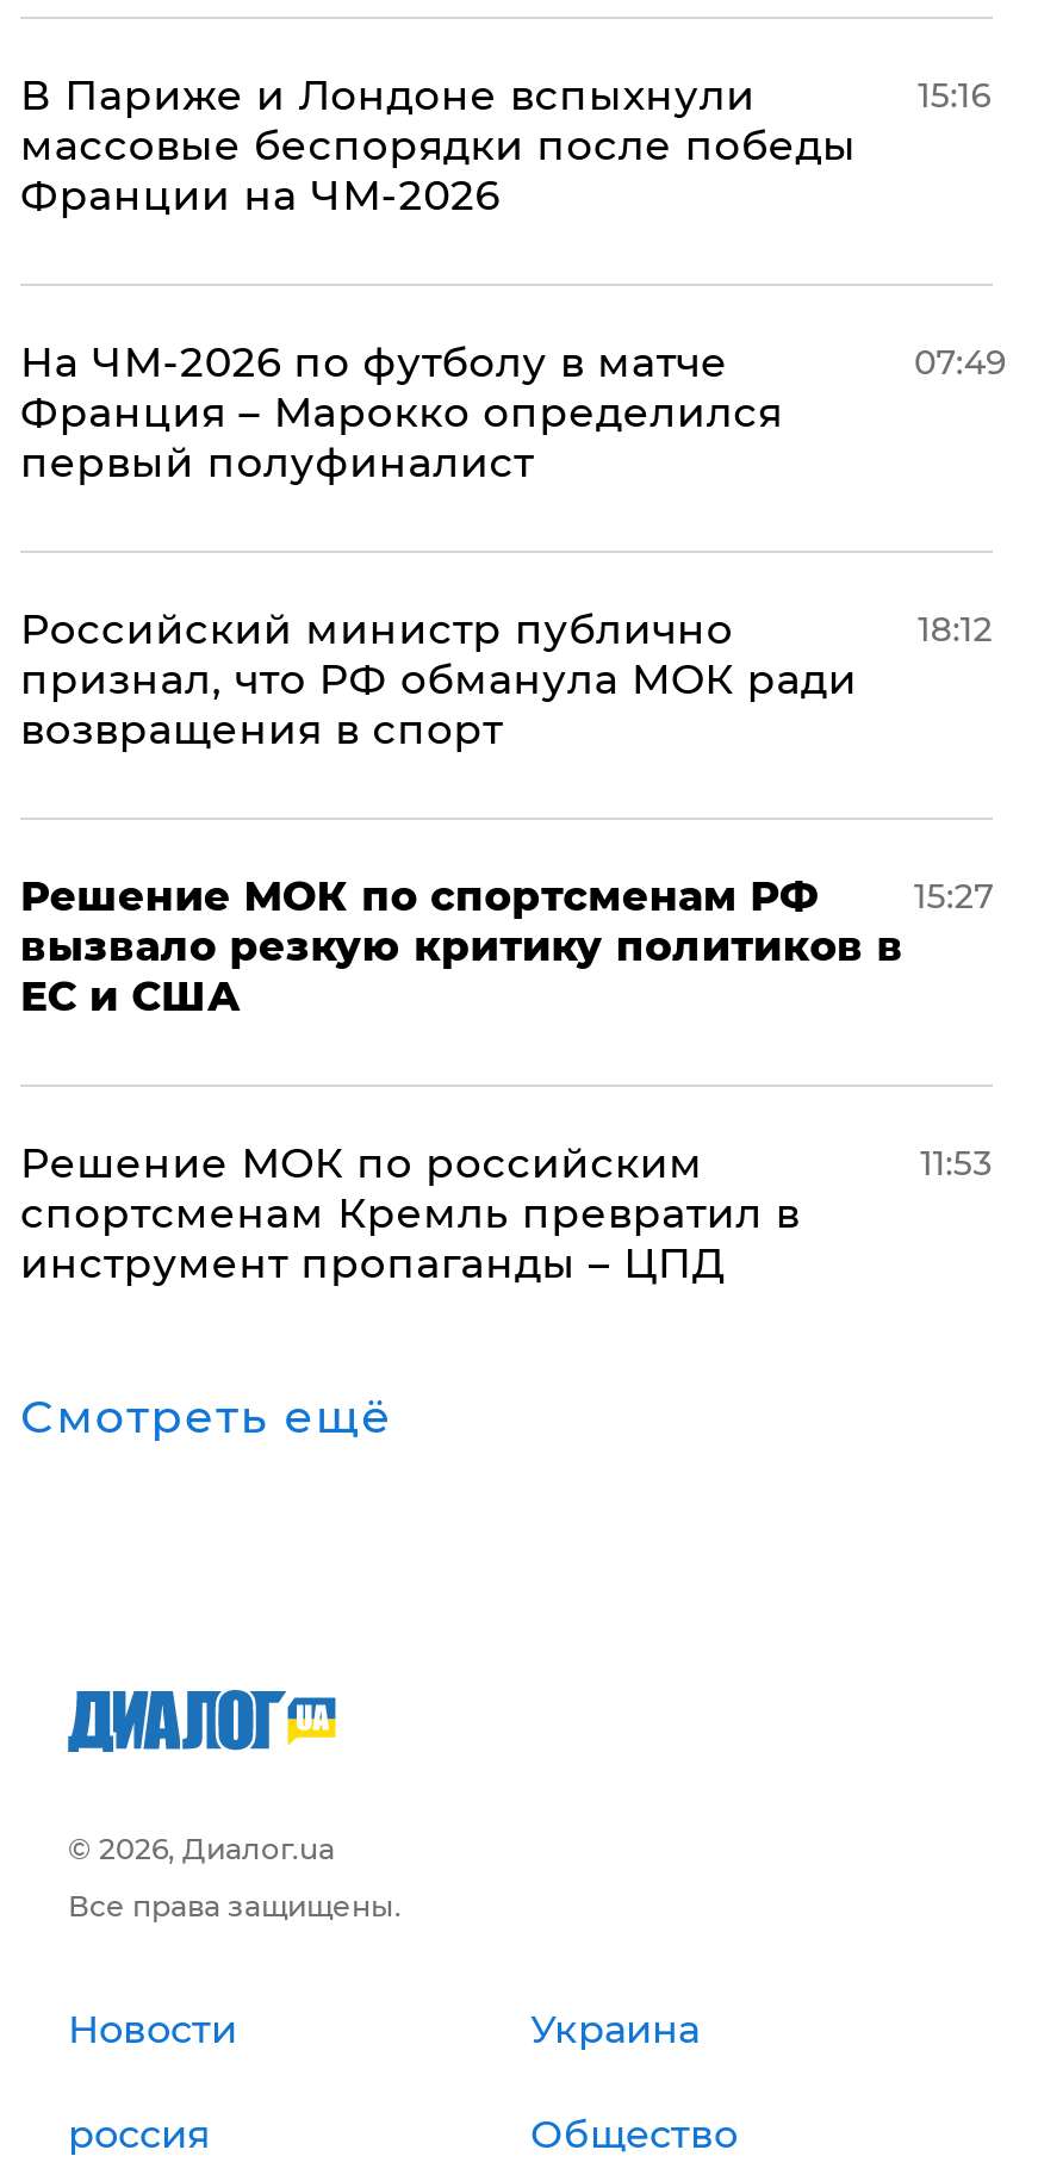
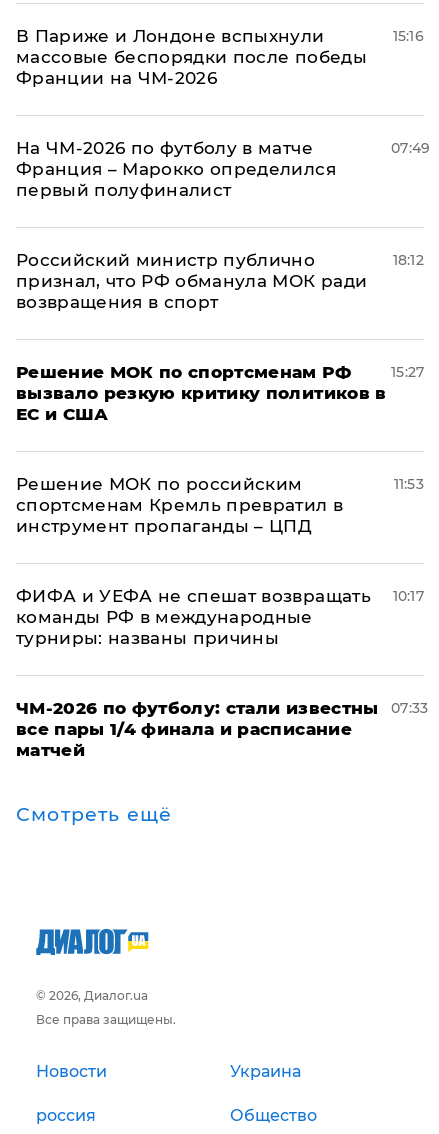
+ ФИФА и УЕФА не спешат возвращать
+ команды РФ в международные
+ турниры: названы причины

+ ЧМ-2026 по футболу: стали известны
+ все пары 1/4 финала и расписание
+ матчей

+ 07:33

+ 10:17
